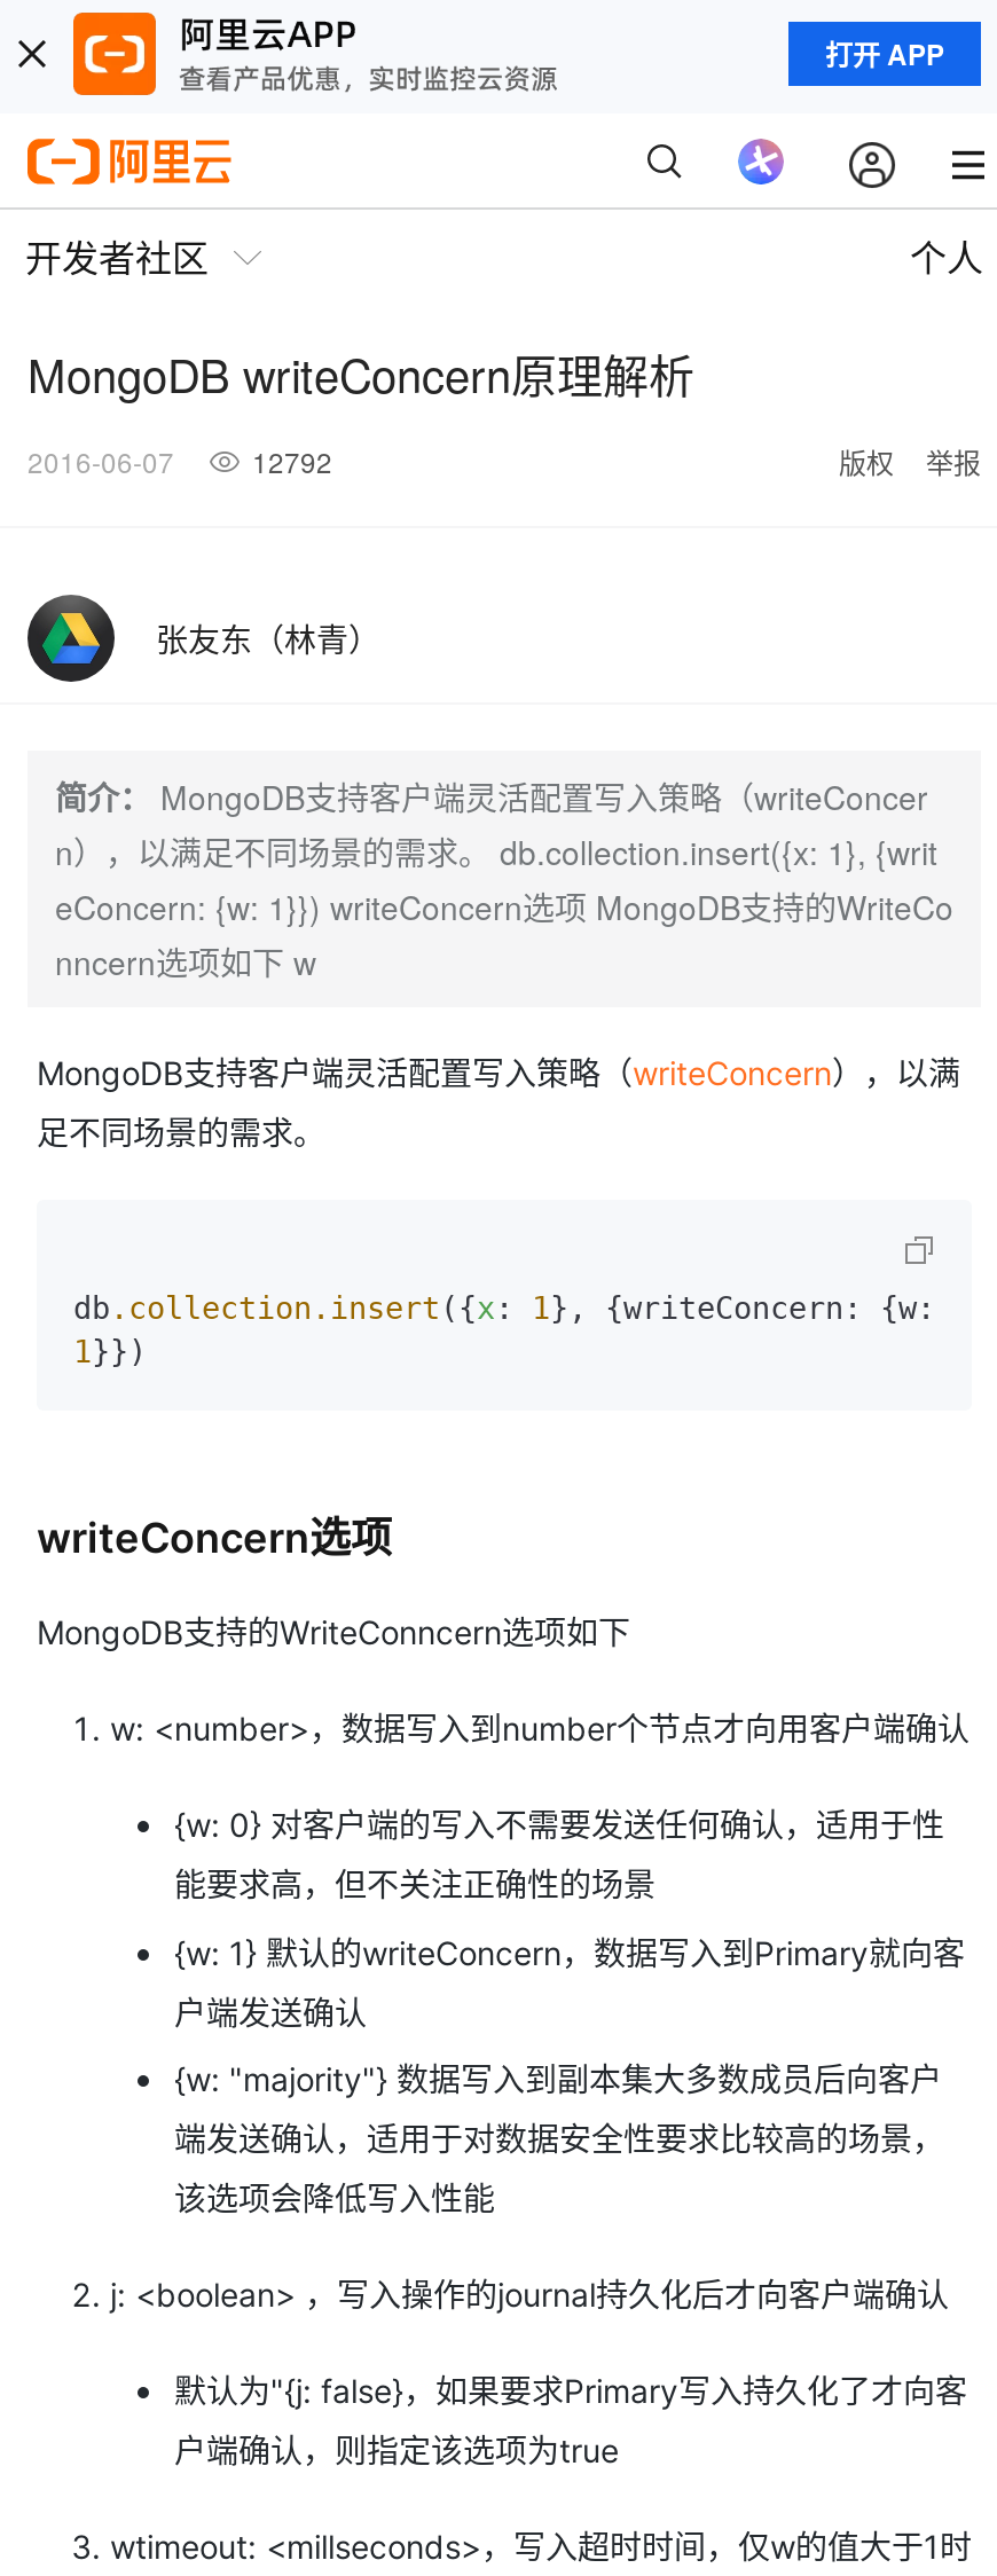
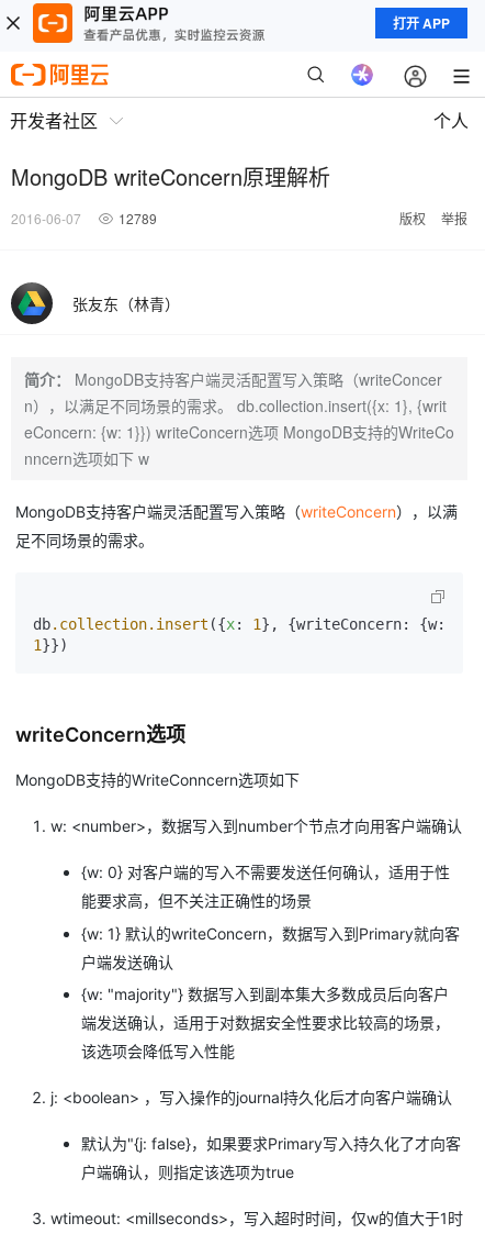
- 2016-06-07 12792
+ 2016-06-07 12789
